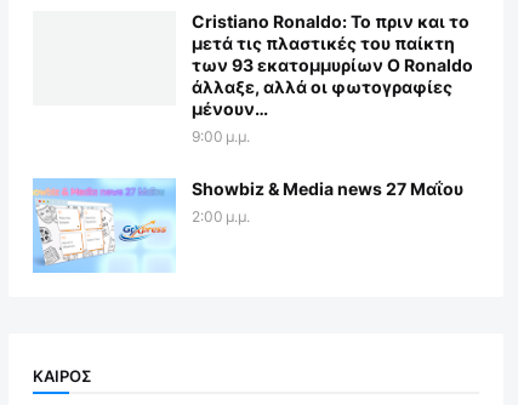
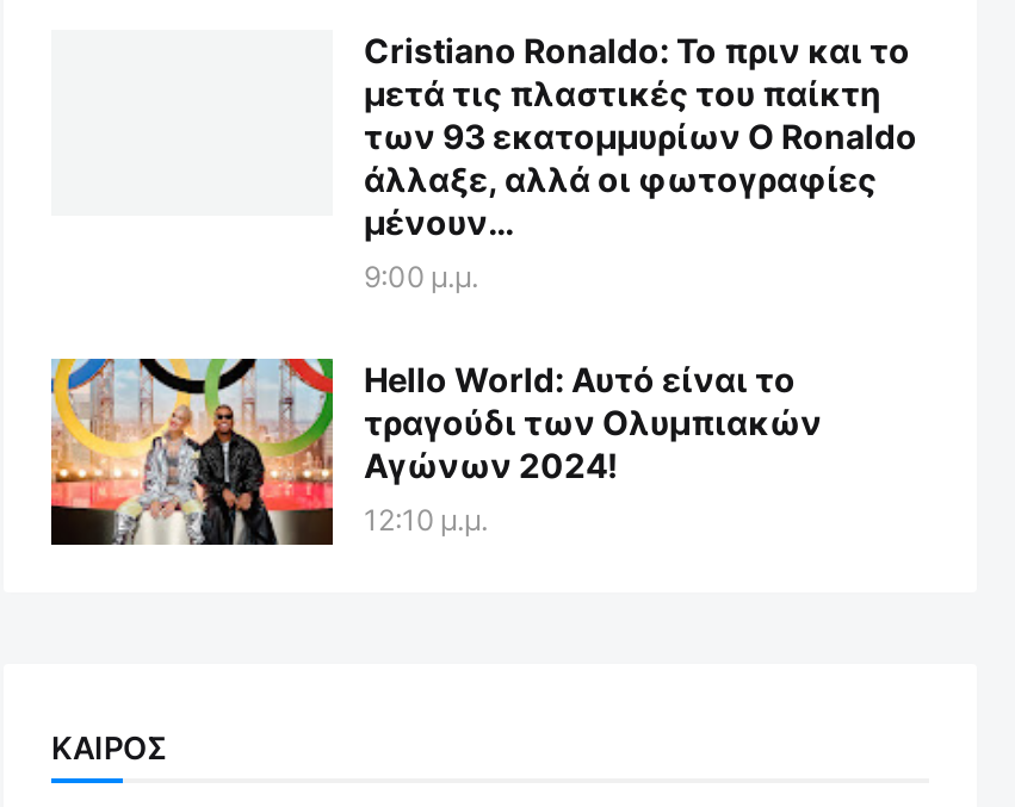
- [image]
- Showbiz & Media news 27 Μαΐου
- 2:00 μ.μ.
+ [image]
+ Hello World: Αυτό είναι το
+ τραγούδι των Ολυμπιακών
+ Αγώνων 2024!
+ 12:10 μ.μ.
